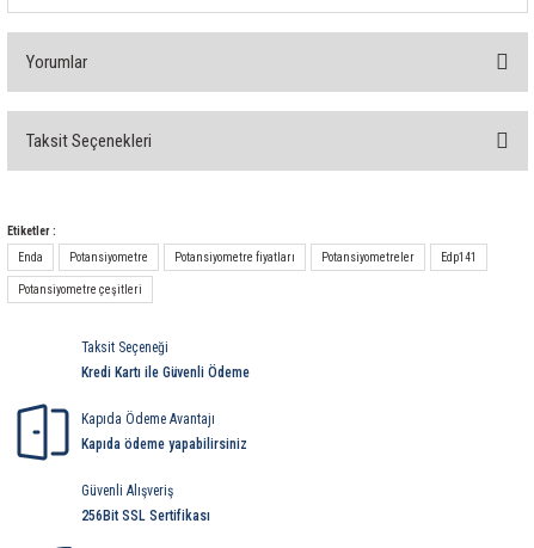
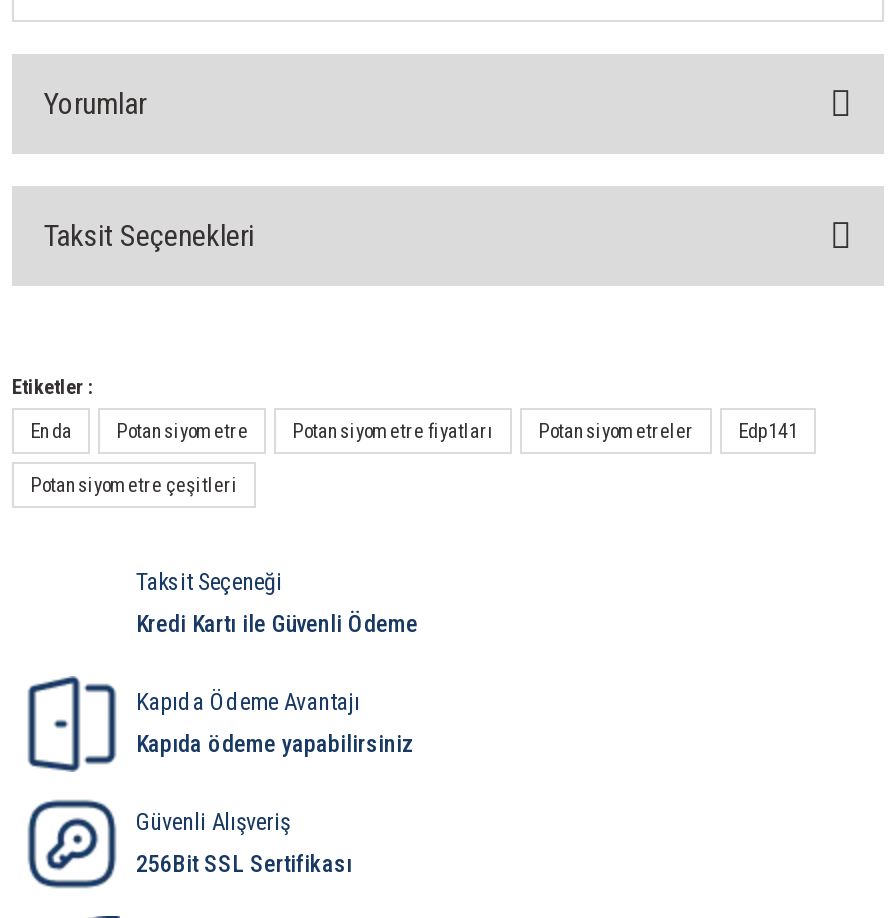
+ [image]
